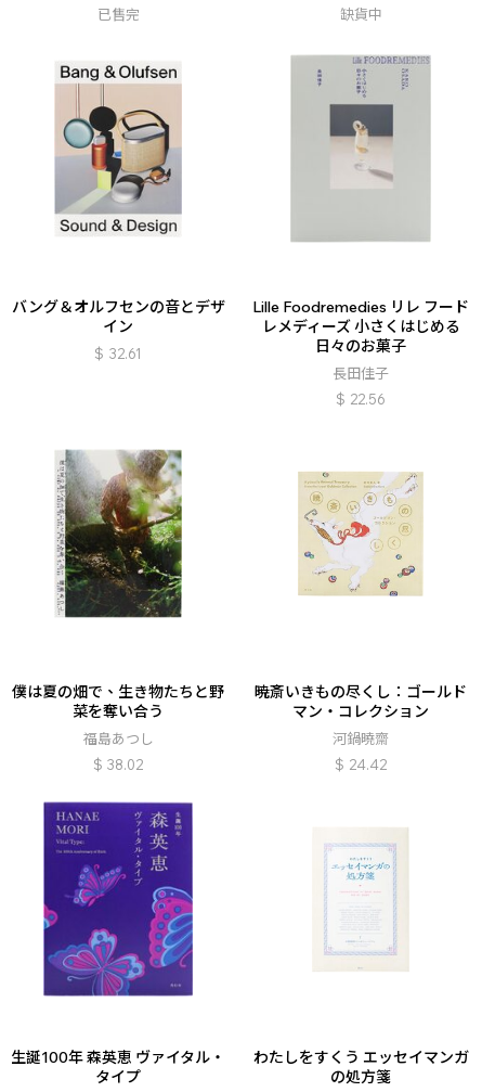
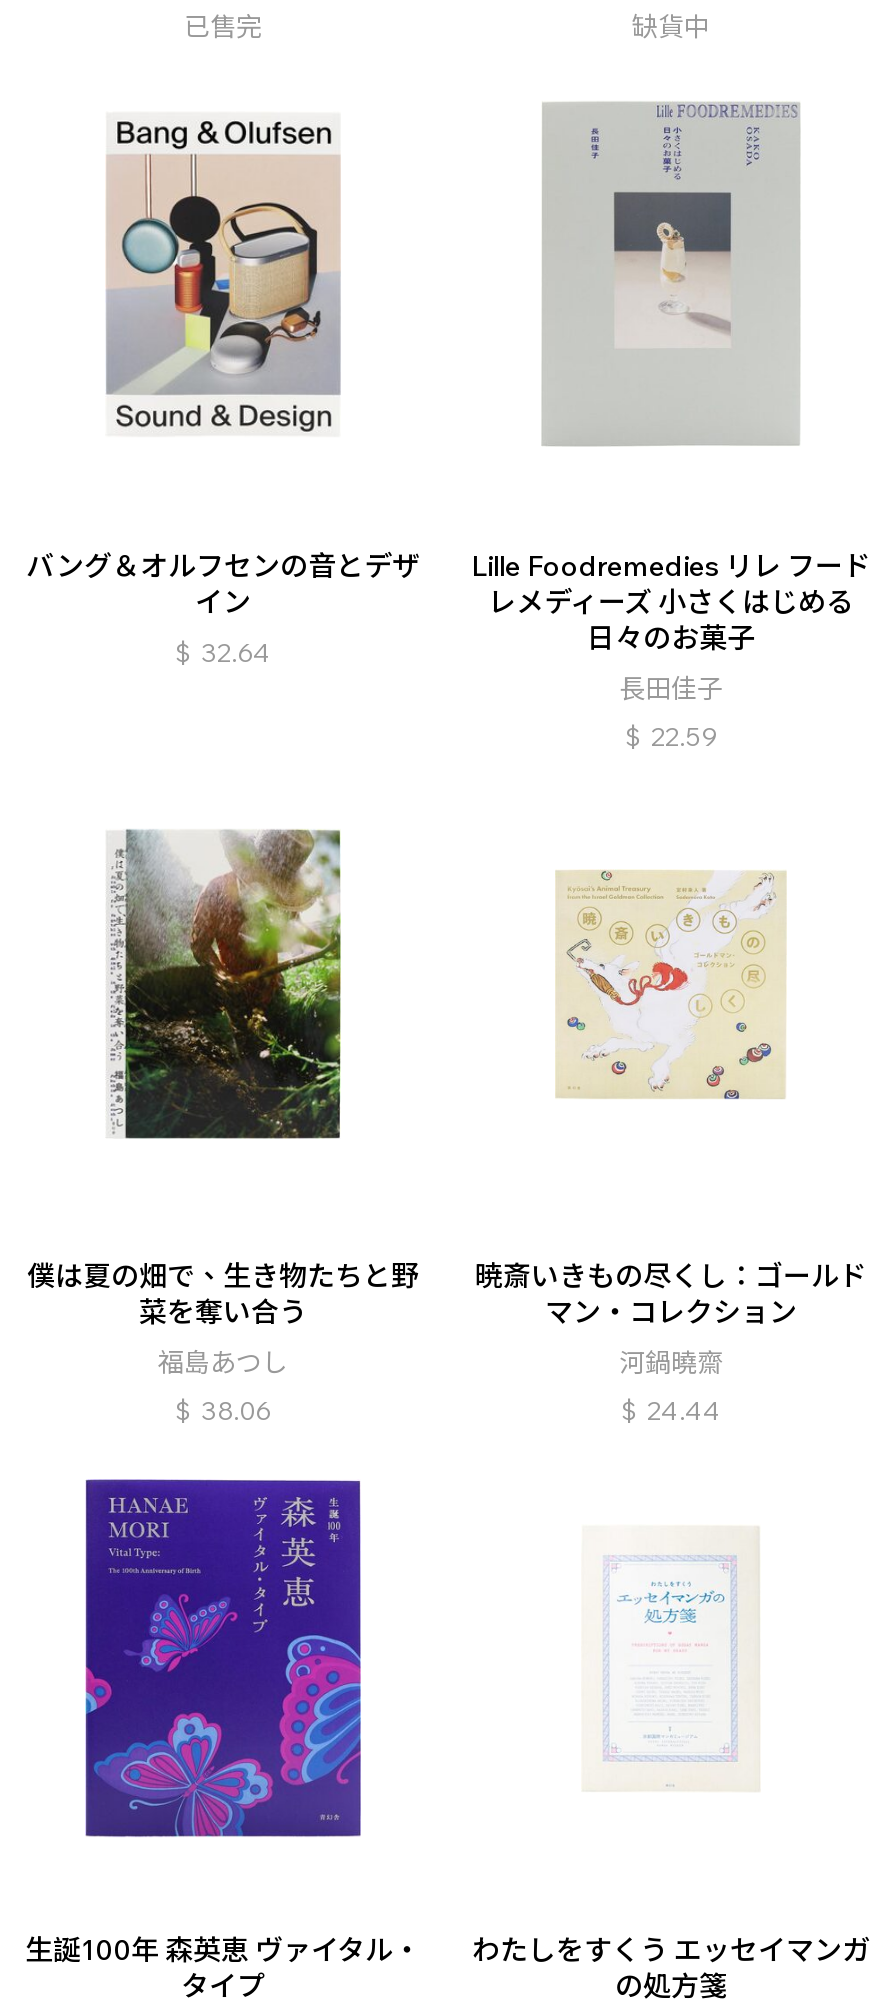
- $ 32.61
+ $ 32.64

- $ 22.56
+ $ 22.59

- $ 38.02
+ $ 38.06

- $ 24.42
+ $ 24.44
